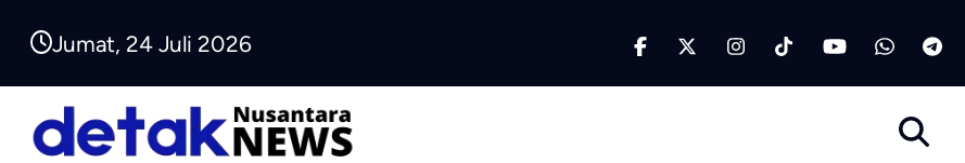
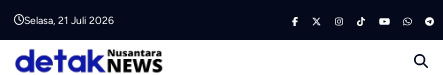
- Jumat, 24 Juli 2026
+ Selasa, 21 Juli 2026
